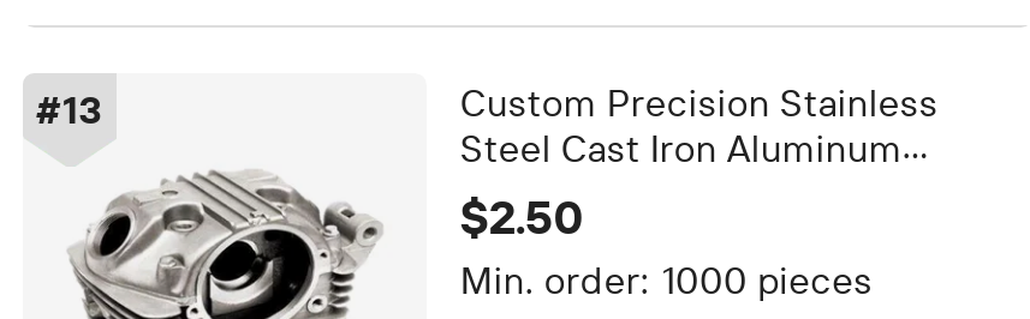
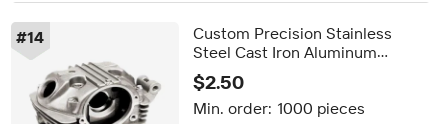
- #13
+ #14
